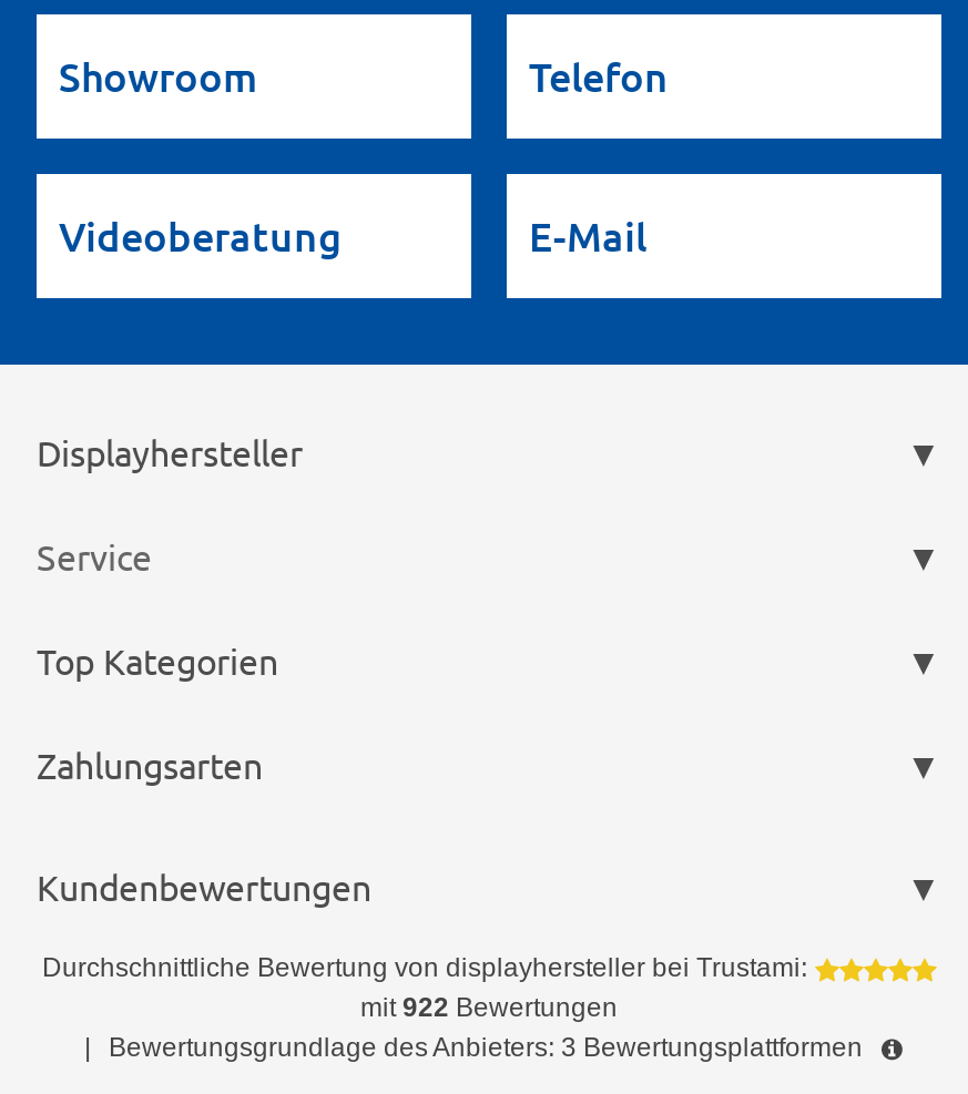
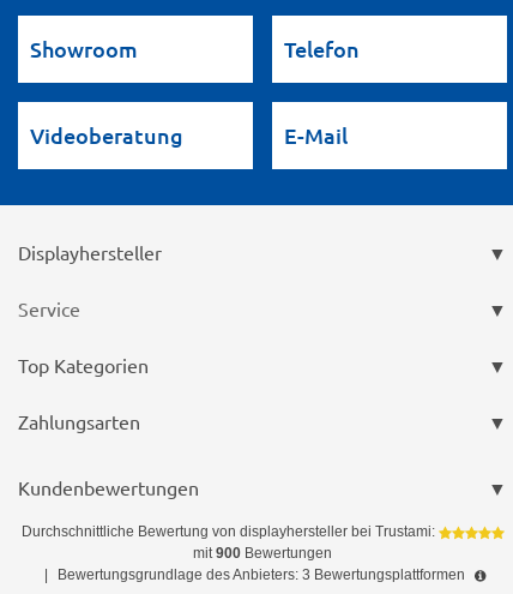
- mit 922 Bewertungen
+ mit 900 Bewertungen
